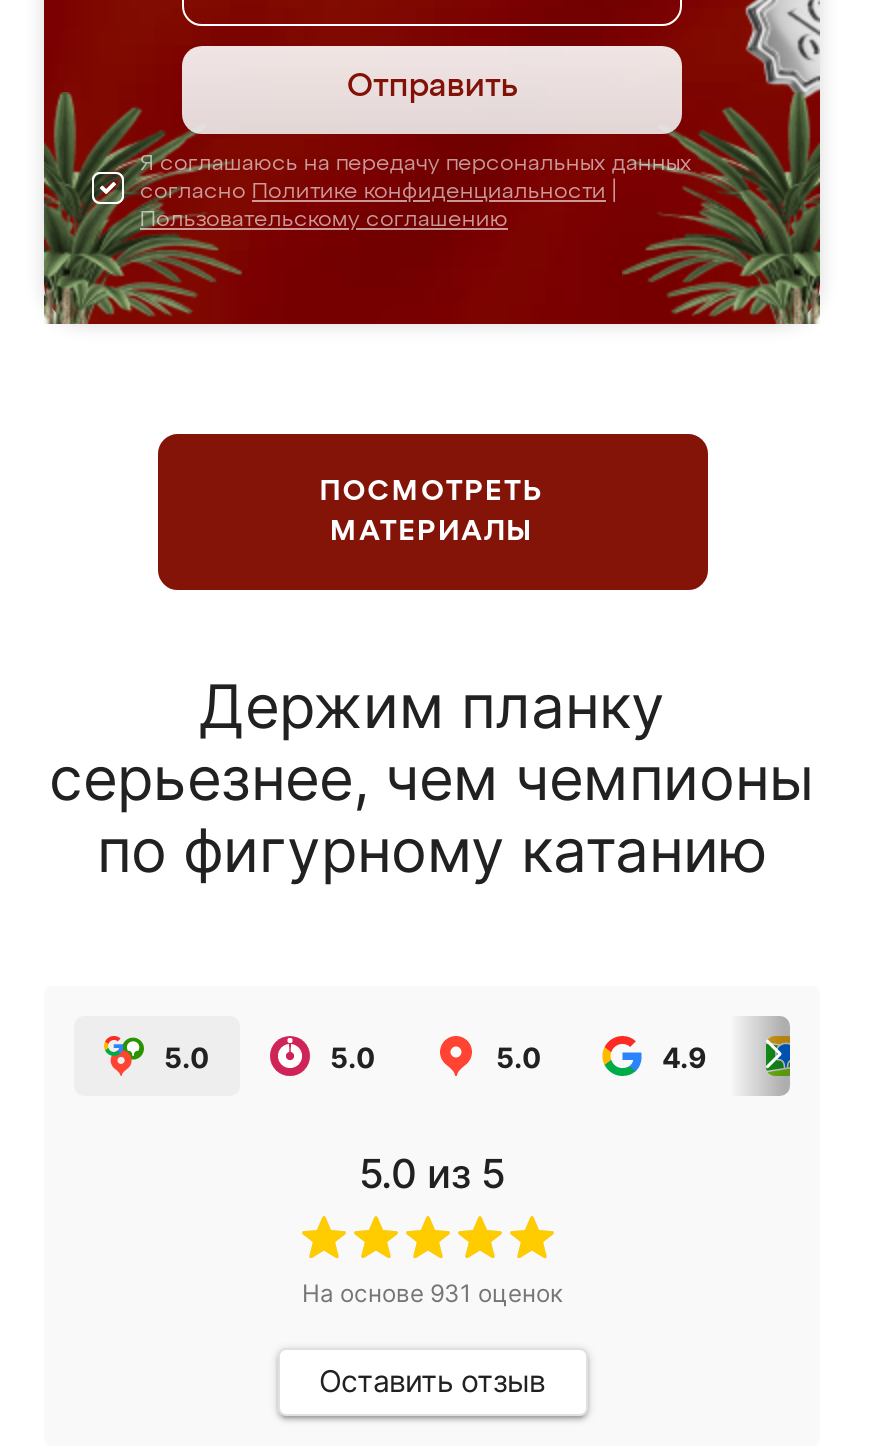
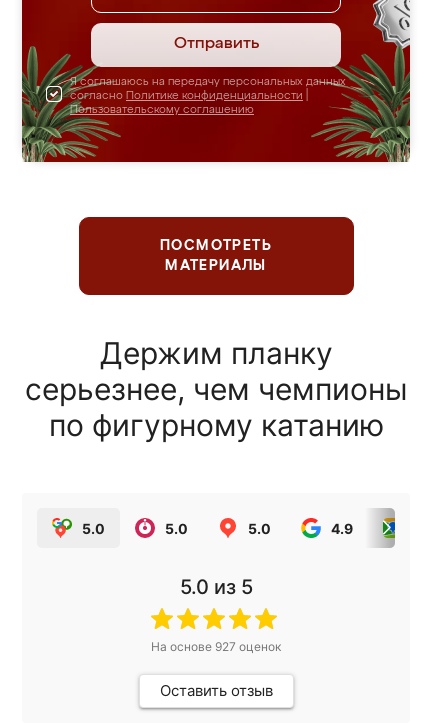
- На основе 931 оценок
+ На основе 927 оценок
